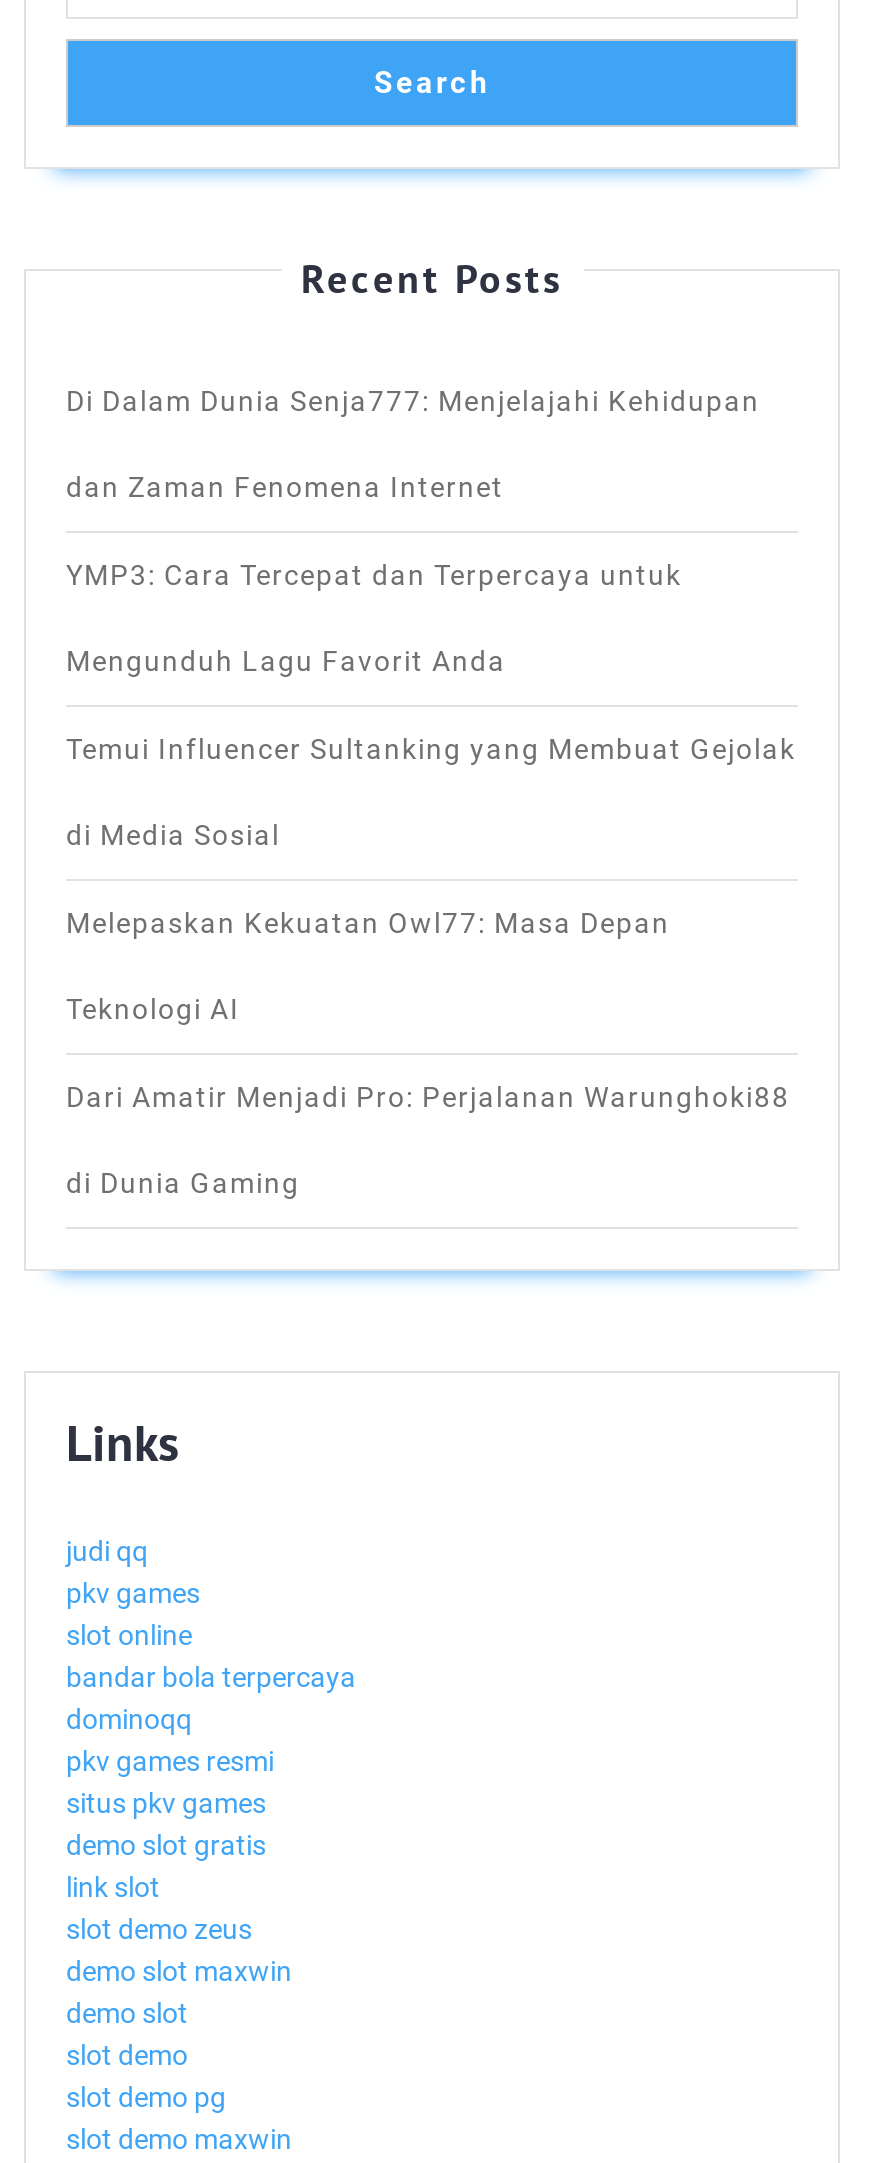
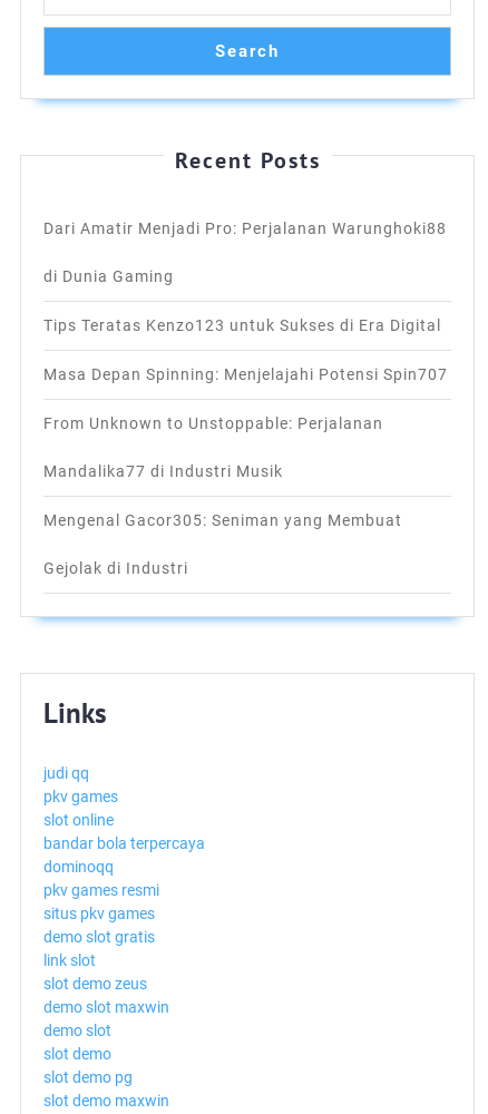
- Di Dalam Dunia Senja777: Menjelajahi Kehidupan
- dan Zaman Fenomena Internet
- YMP3: Cara Tercepat dan Terpercaya untuk
- Mengunduh Lagu Favorit Anda
- Temui Influencer Sultanking yang Membuat Gejolak
- di Media Sosial
- Melepaskan Kekuatan Owl77: Masa Depan
- Teknologi AI

moved up: Dari Amatir Menjadi Pro: Perjalanan Warunghoki88 | di Dunia Gaming

+ Tips Teratas Kenzo123 untuk Sukses di Era Digital
+ Masa Depan Spinning: Menjelajahi Potensi Spin707
+ From Unknown to Unstoppable: Perjalanan
+ Mandalika77 di Industri Musik
+ Mengenal Gacor305: Seniman yang Membuat
+ Gejolak di Industri
